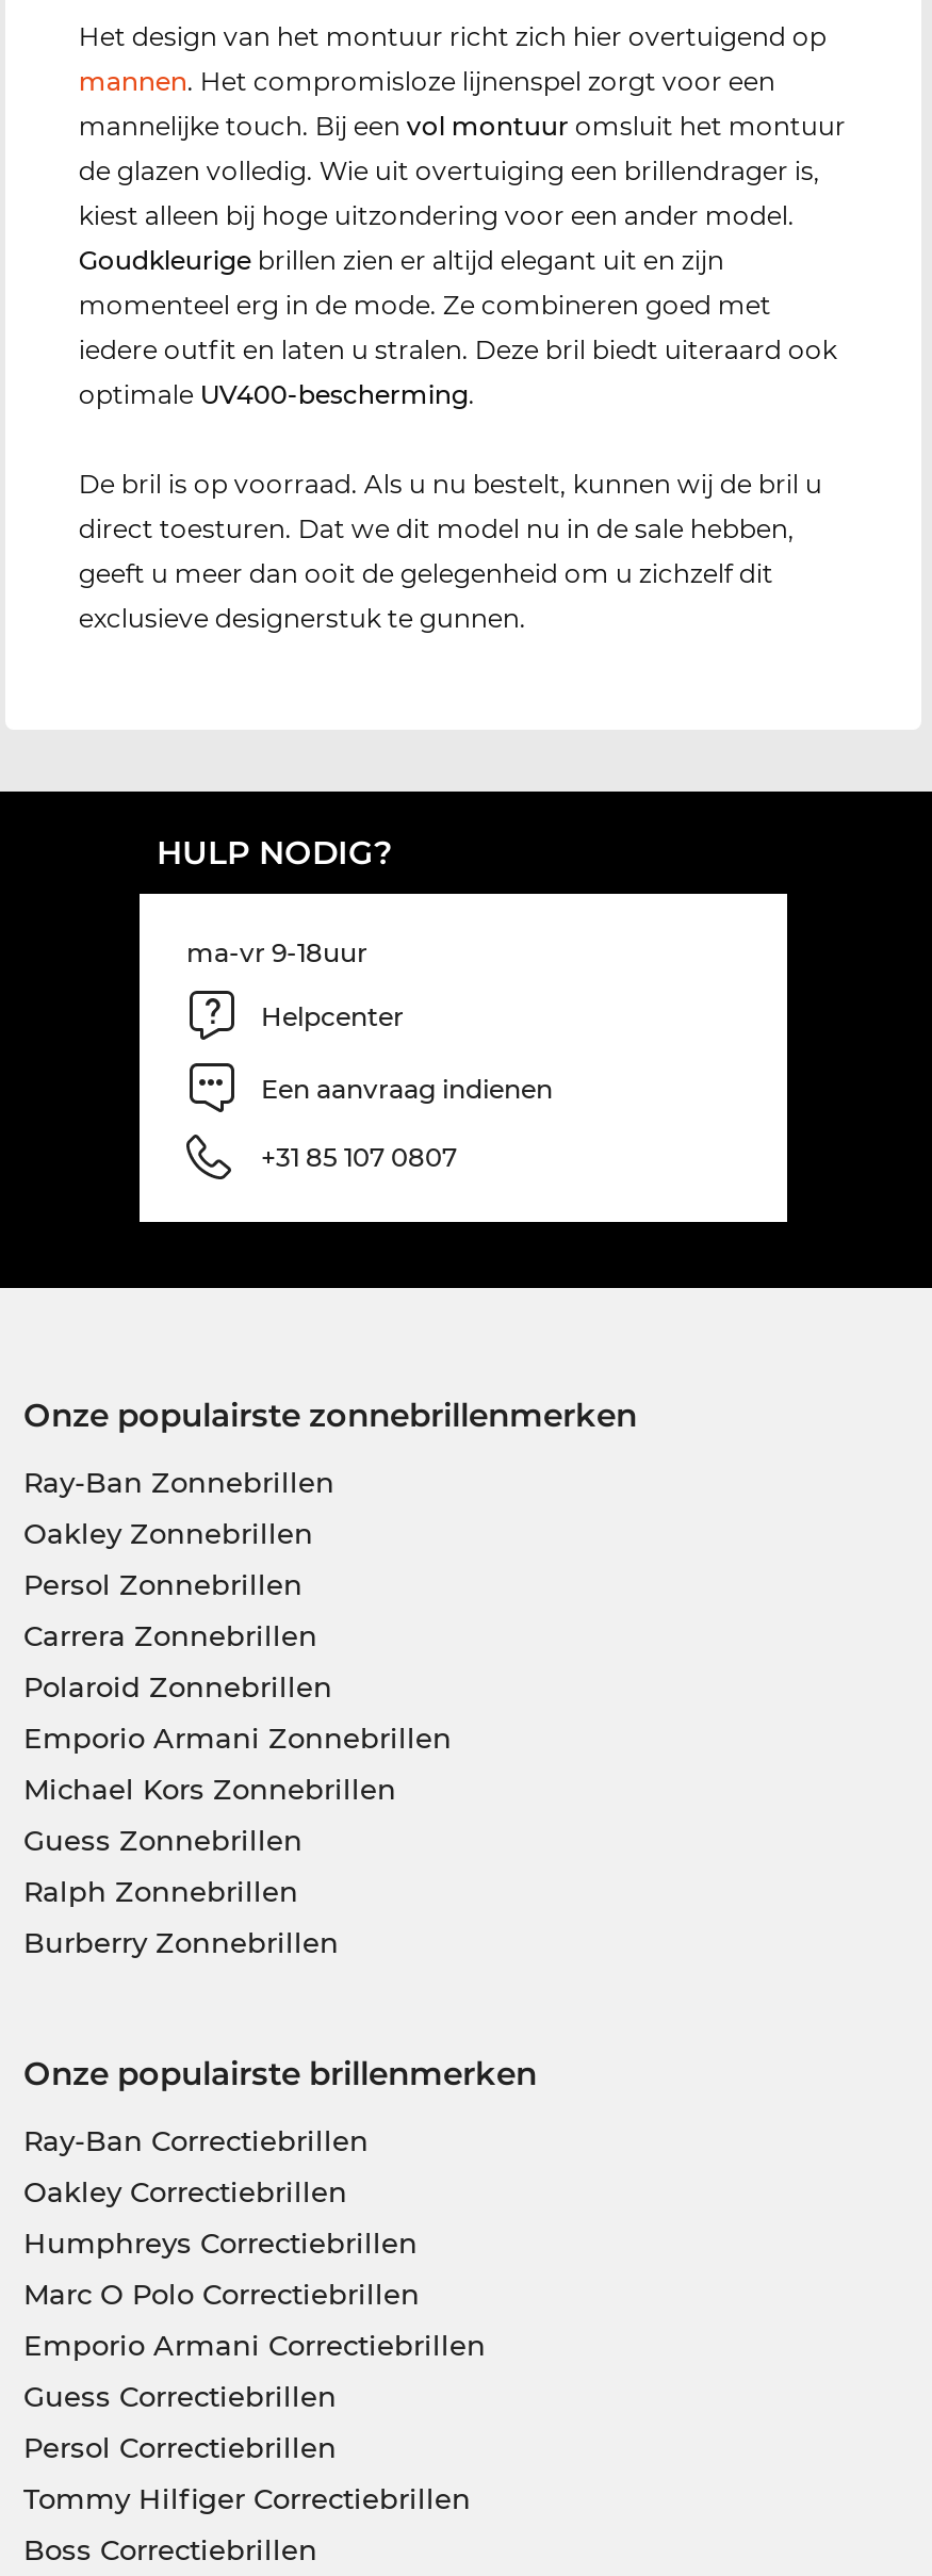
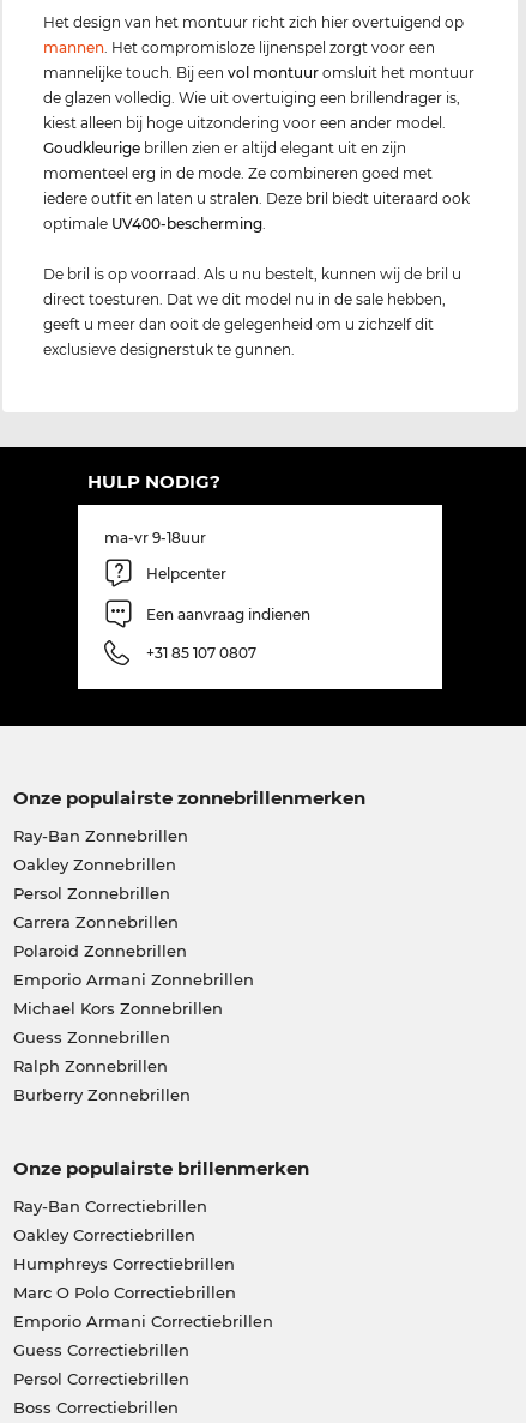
- Tommy Hilfiger Correctiebrillen
